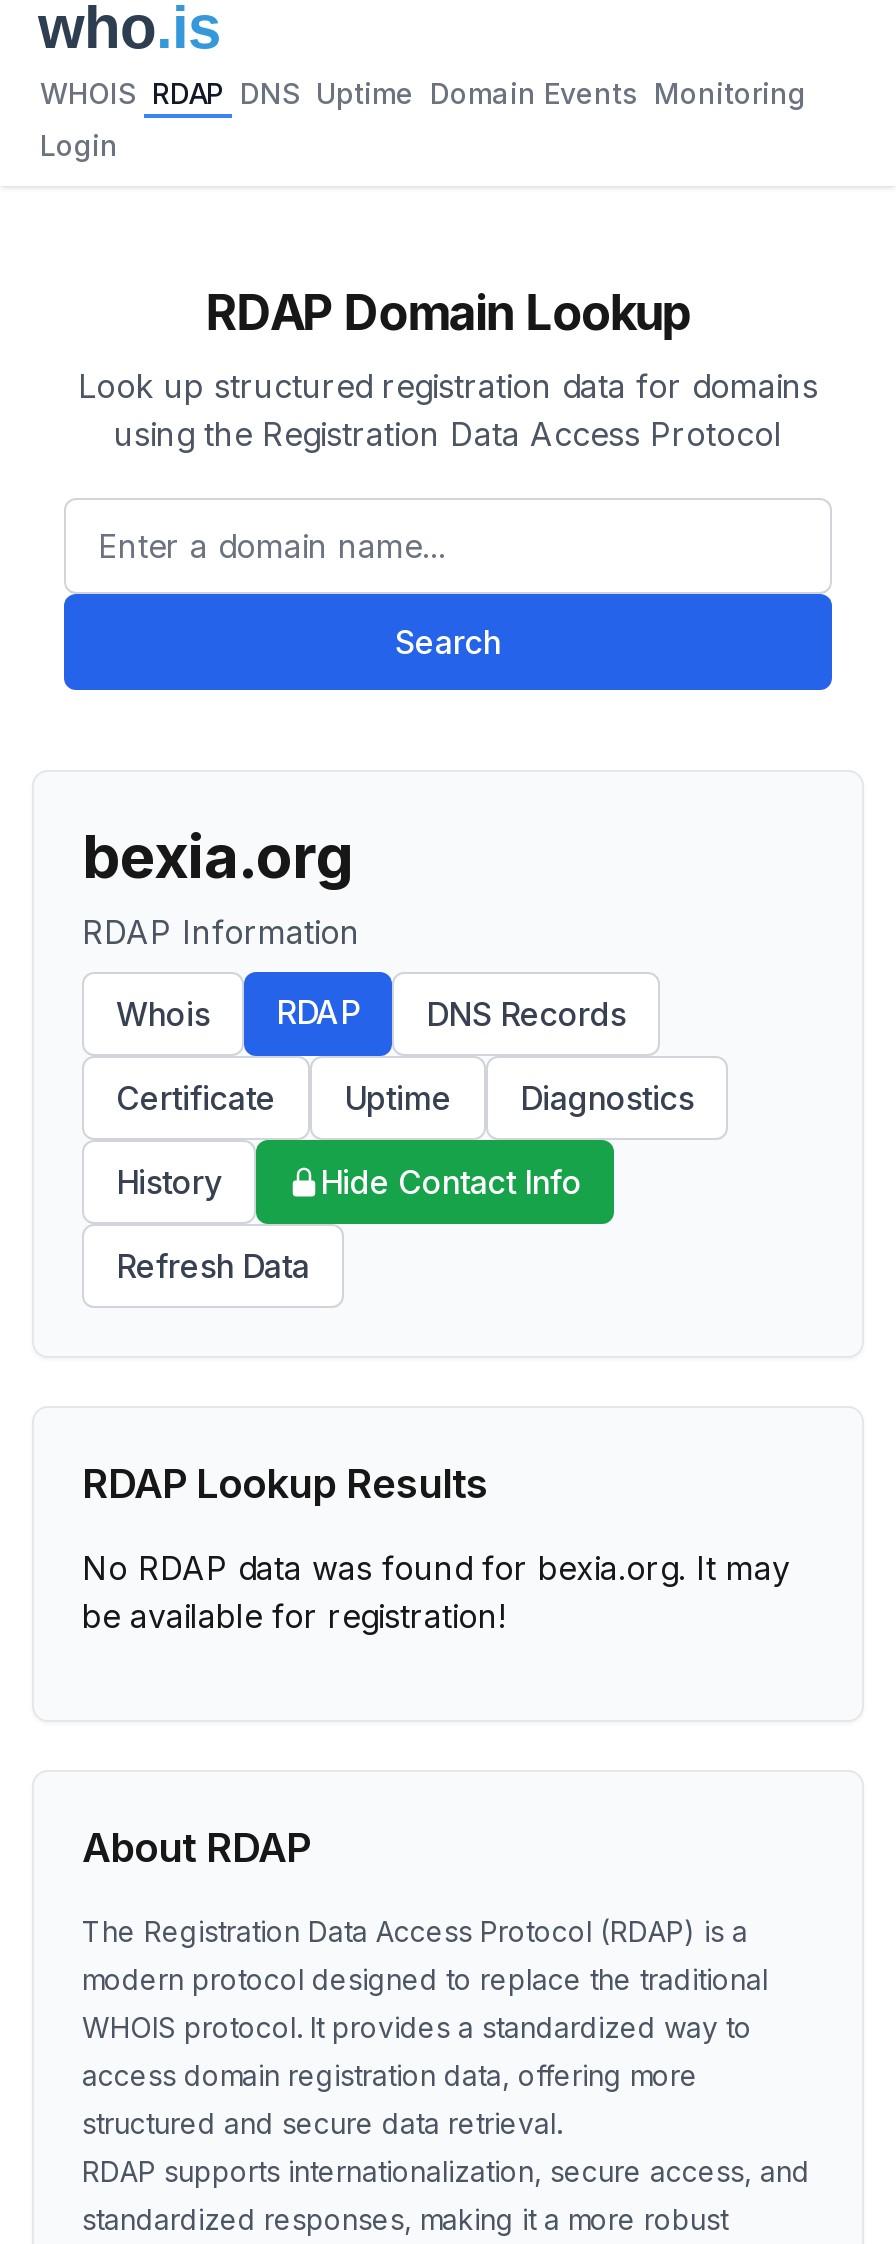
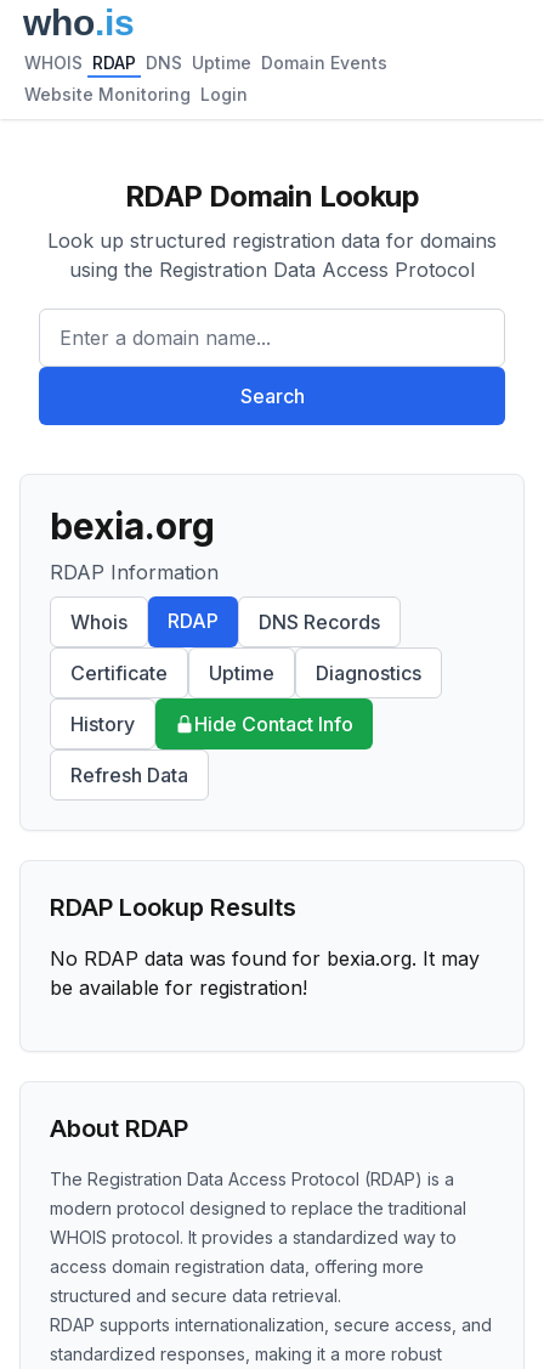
- WHOIS RDAP DNS Uptime Domain Events Monitoring
+ WHOIS RDAP DNS Uptime Domain Events

- Login
+ Website Monitoring Login
